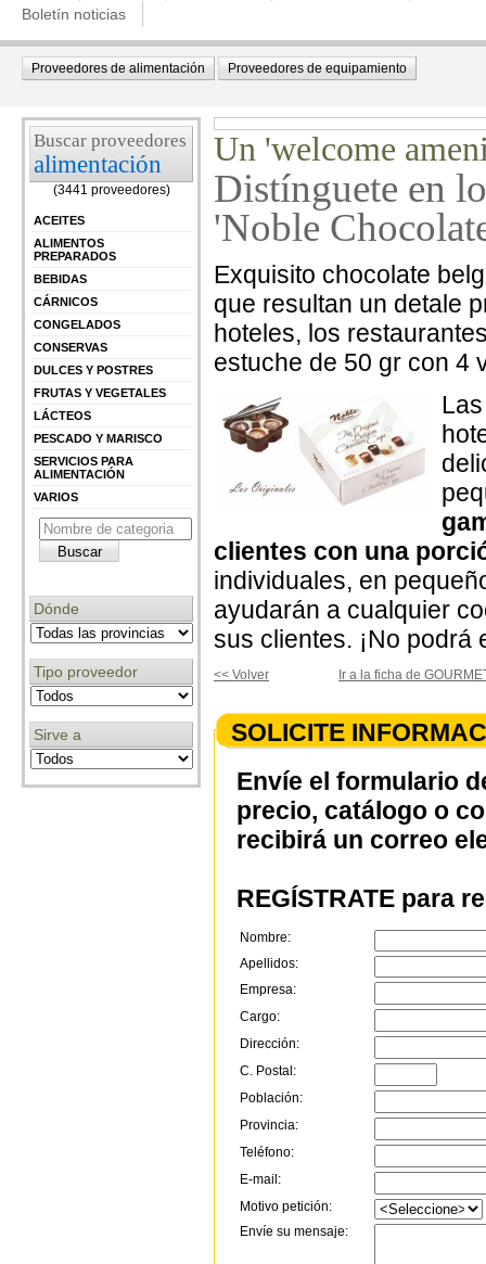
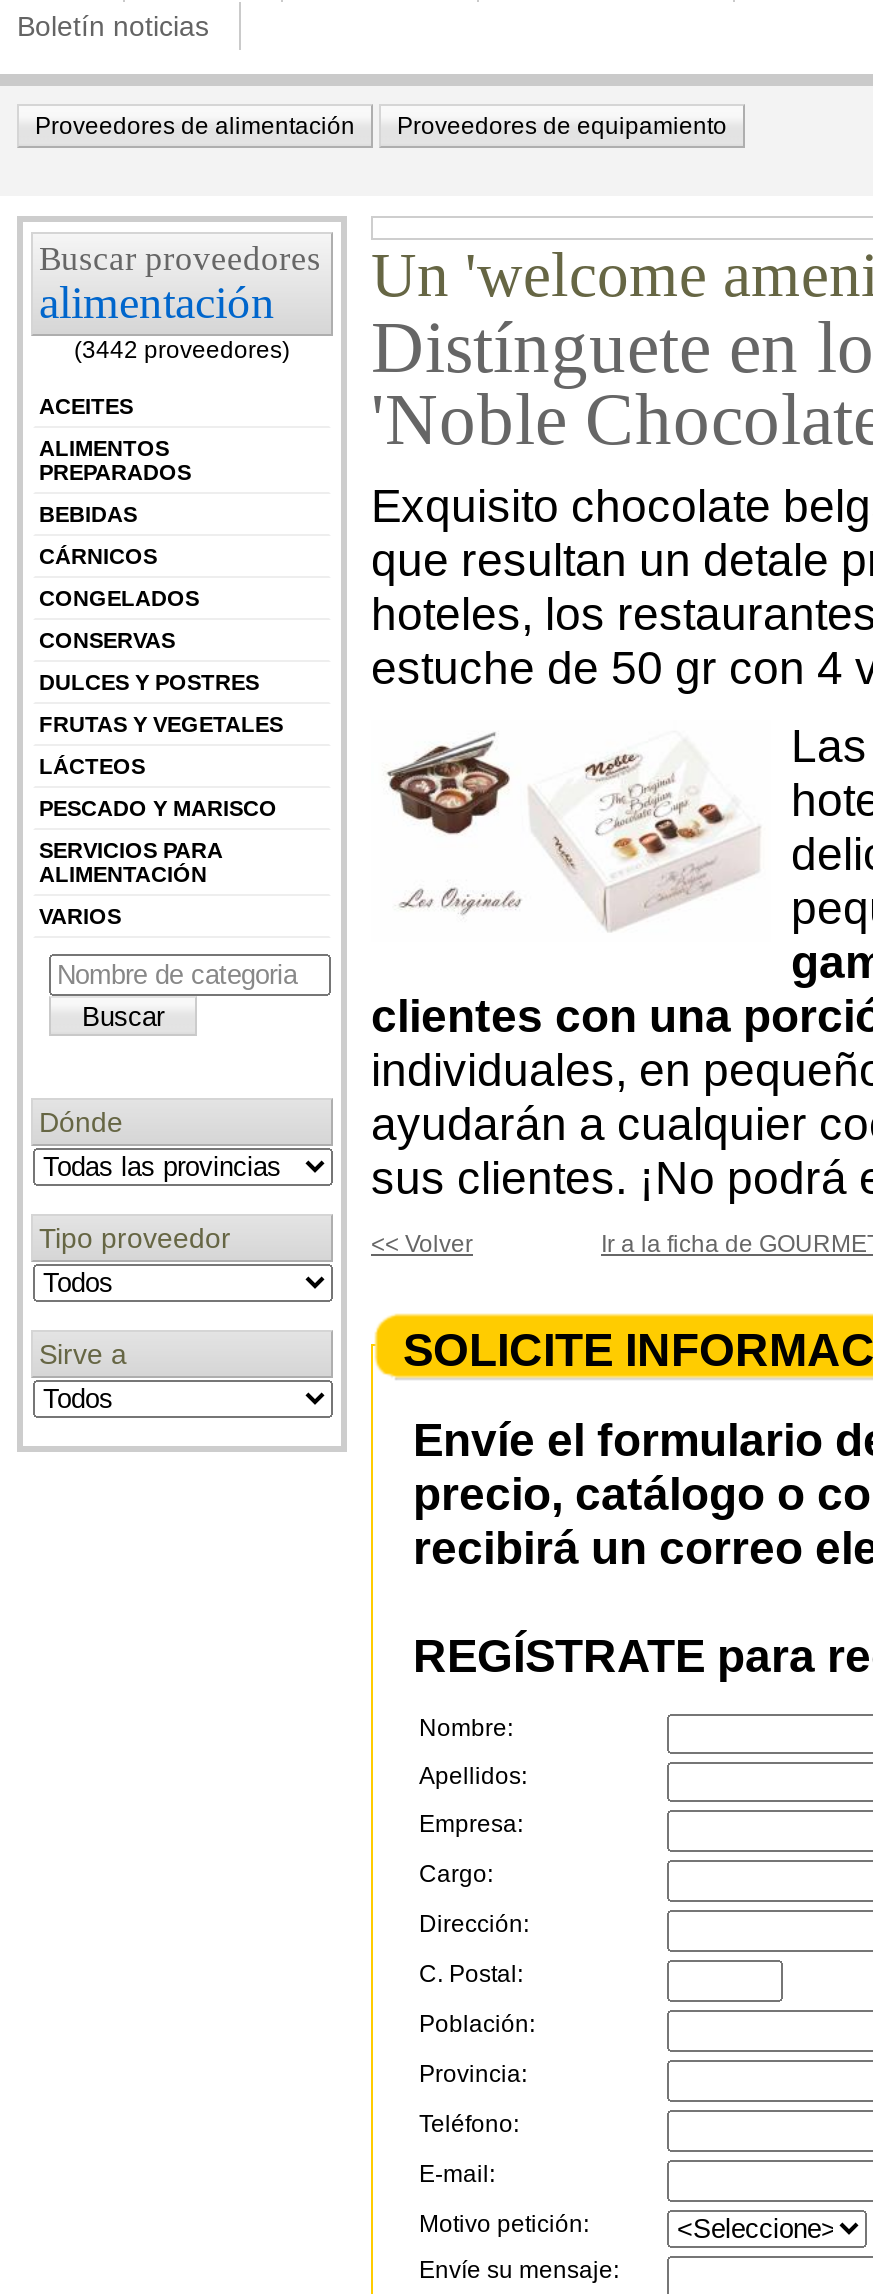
- (3441 proveedores)
+ (3442 proveedores)
